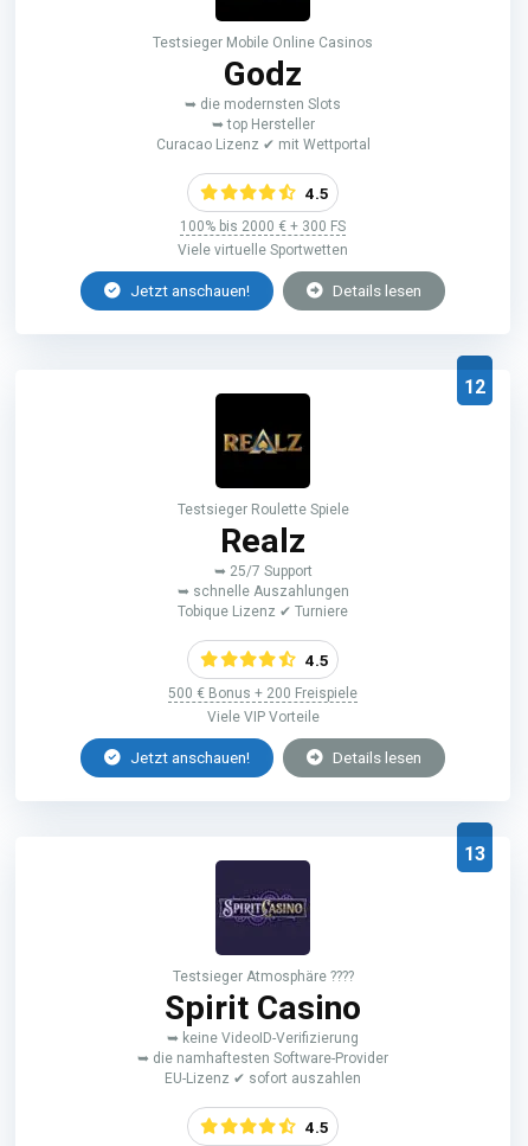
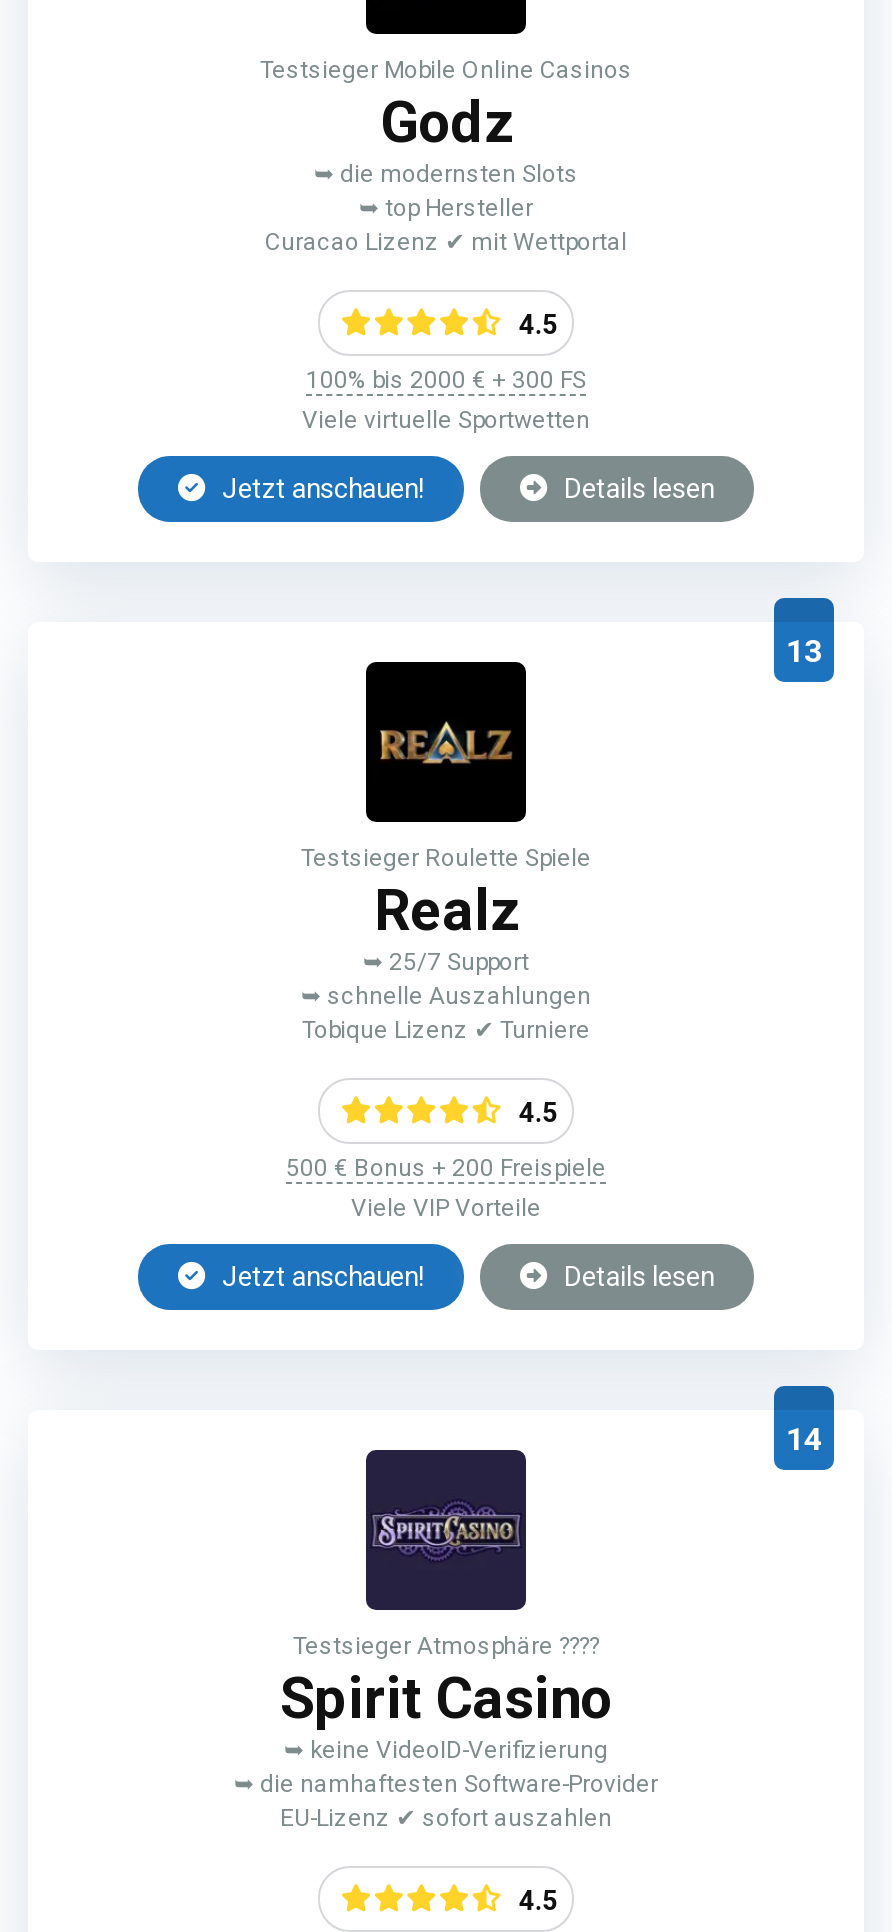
- 12
+ 13

- 13
+ 14
